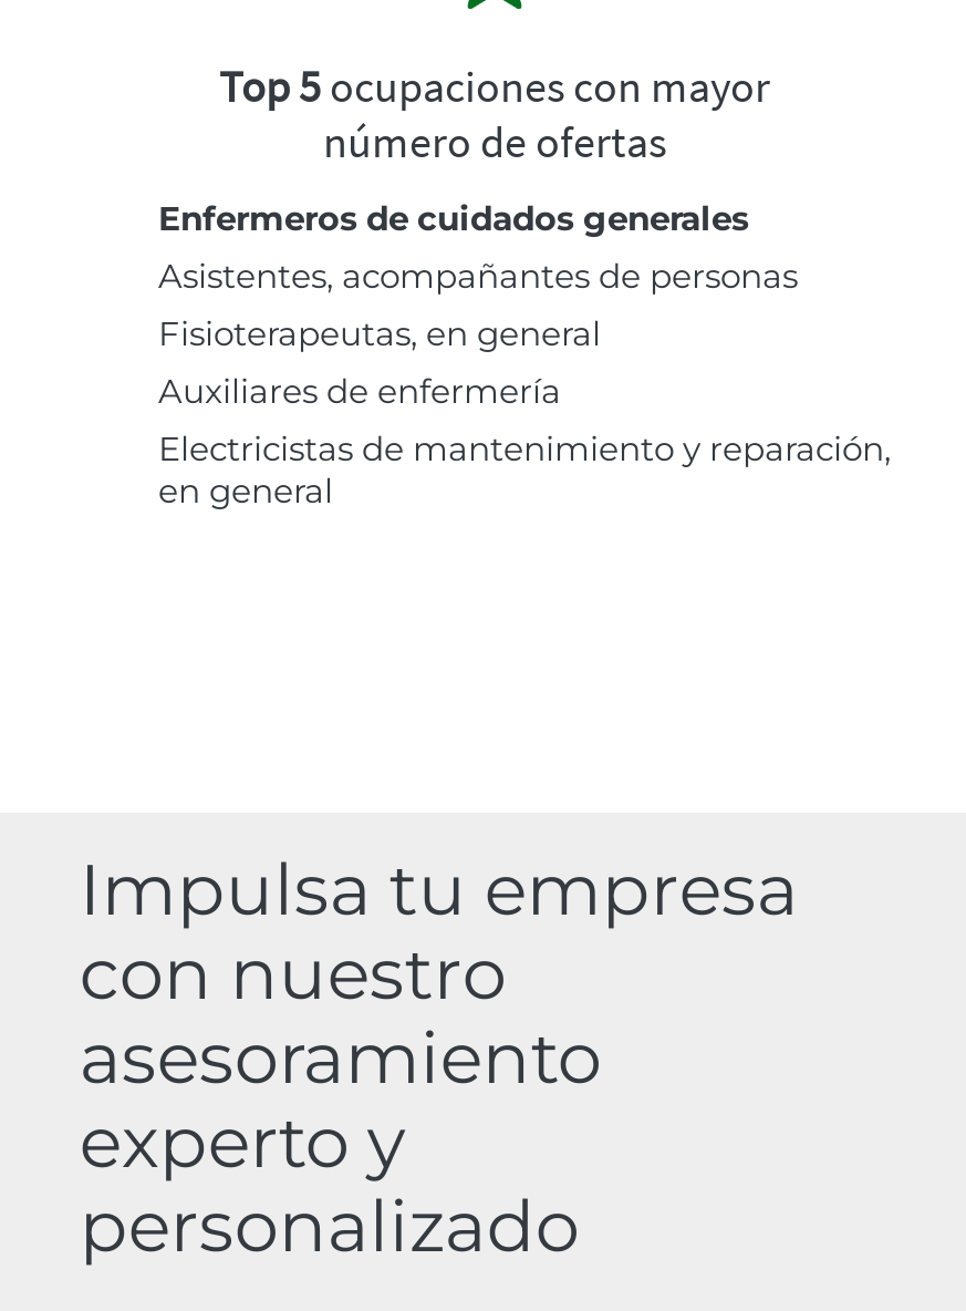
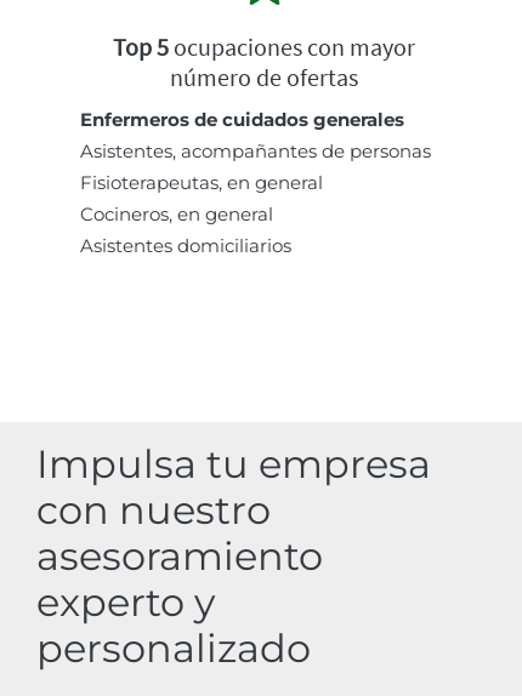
- Auxiliares de enfermería
- Electricistas de mantenimiento y reparación,
- en general
+ Cocineros, en general
+ Asistentes domiciliarios
